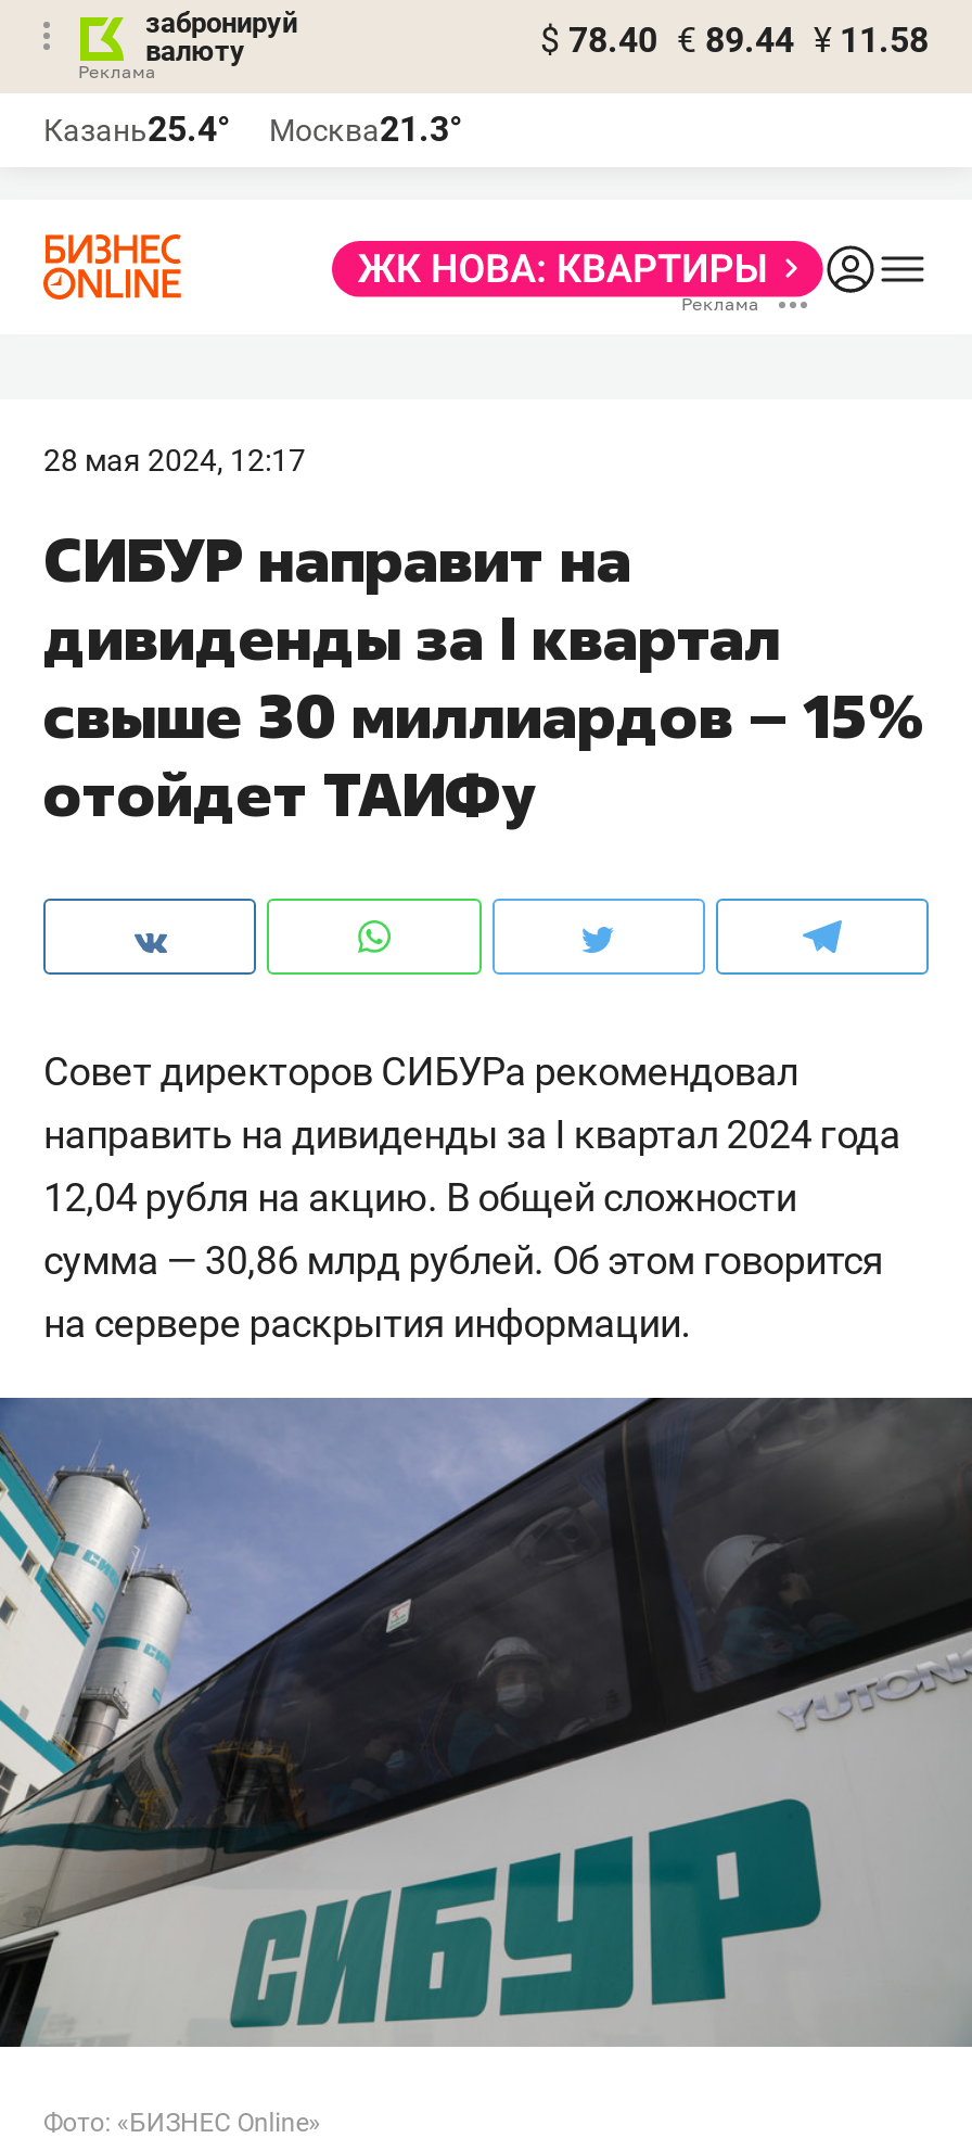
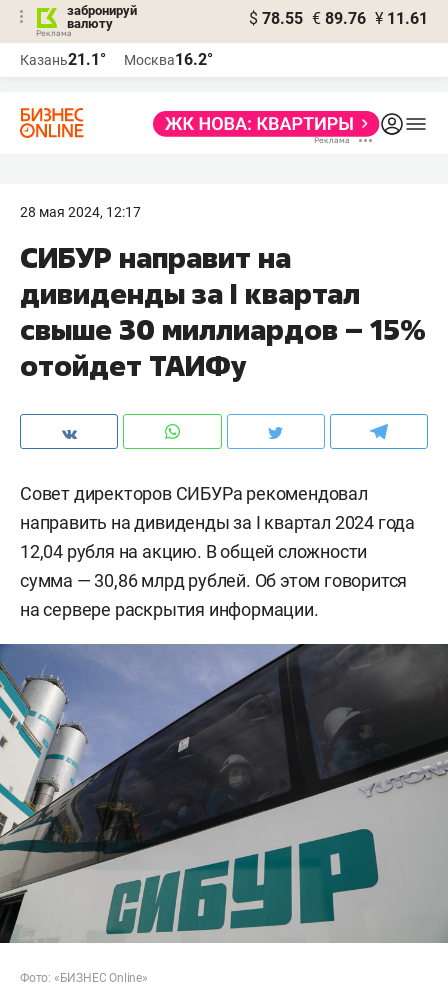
- $ 78.40 € 89.44 ¥ 11.58
+ $ 78.55 € 89.76 ¥ 11.61

- Казань25.4°
+ Казань21.1°

- Москва21.3°
+ Москва16.2°
